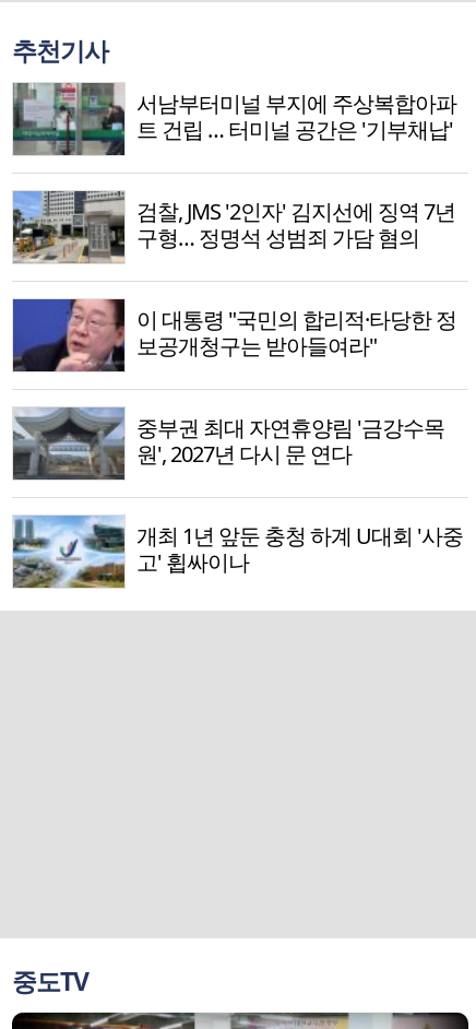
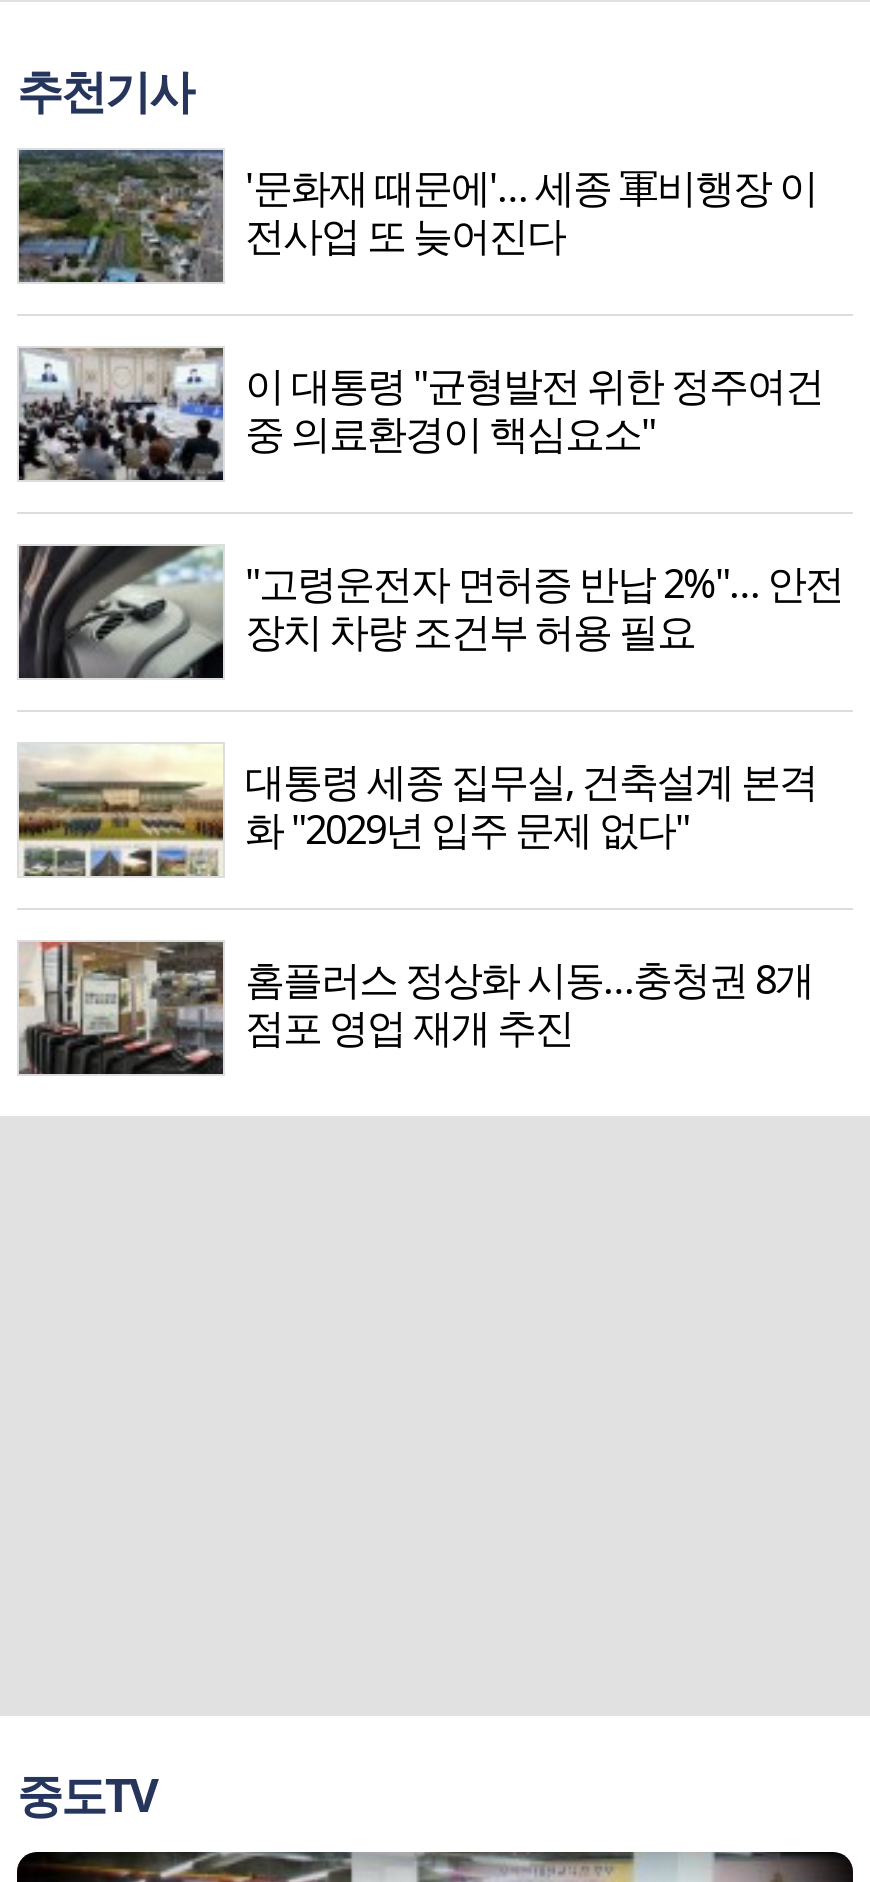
- [image]
- 서남부터미널 부지에 주상복합아파
- 트 건립 … 터미널 공간은 '기부채납'
+ [image]
+ '문화재 때문에'… 세종 軍비행장 이
+ 전사업 또 늦어진다

- [image]
- 검찰, JMS '2인자' 김지선에 징역 7년
- 구형… 정명석 성범죄 가담 혐의
+ [image]
+ 이 대통령 "균형발전 위한 정주여건
+ 중 의료환경이 핵심요소"

- [image]
- 이 대통령 "국민의 합리적·타당한 정
- 보공개청구는 받아들여라"
+ [image]
+ "고령운전자 면허증 반납 2%"… 안전
+ 장치 차량 조건부 허용 필요

- [image]
- 중부권 최대 자연휴양림 '금강수목
- 원', 2027년 다시 문 연다
+ [image]
+ 대통령 세종 집무실, 건축설계 본격
+ 화 "2029년 입주 문제 없다"

- [image]
- 개최 1년 앞둔 충청 하계 U대회 '사중
- 고' 휩싸이나
+ [image]
+ 홈플러스 정상화 시동…충청권 8개
+ 점포 영업 재개 추진
